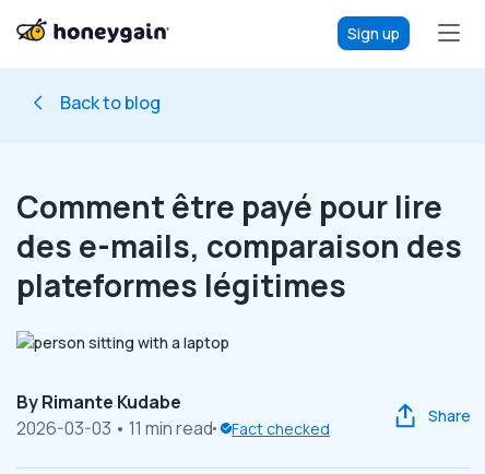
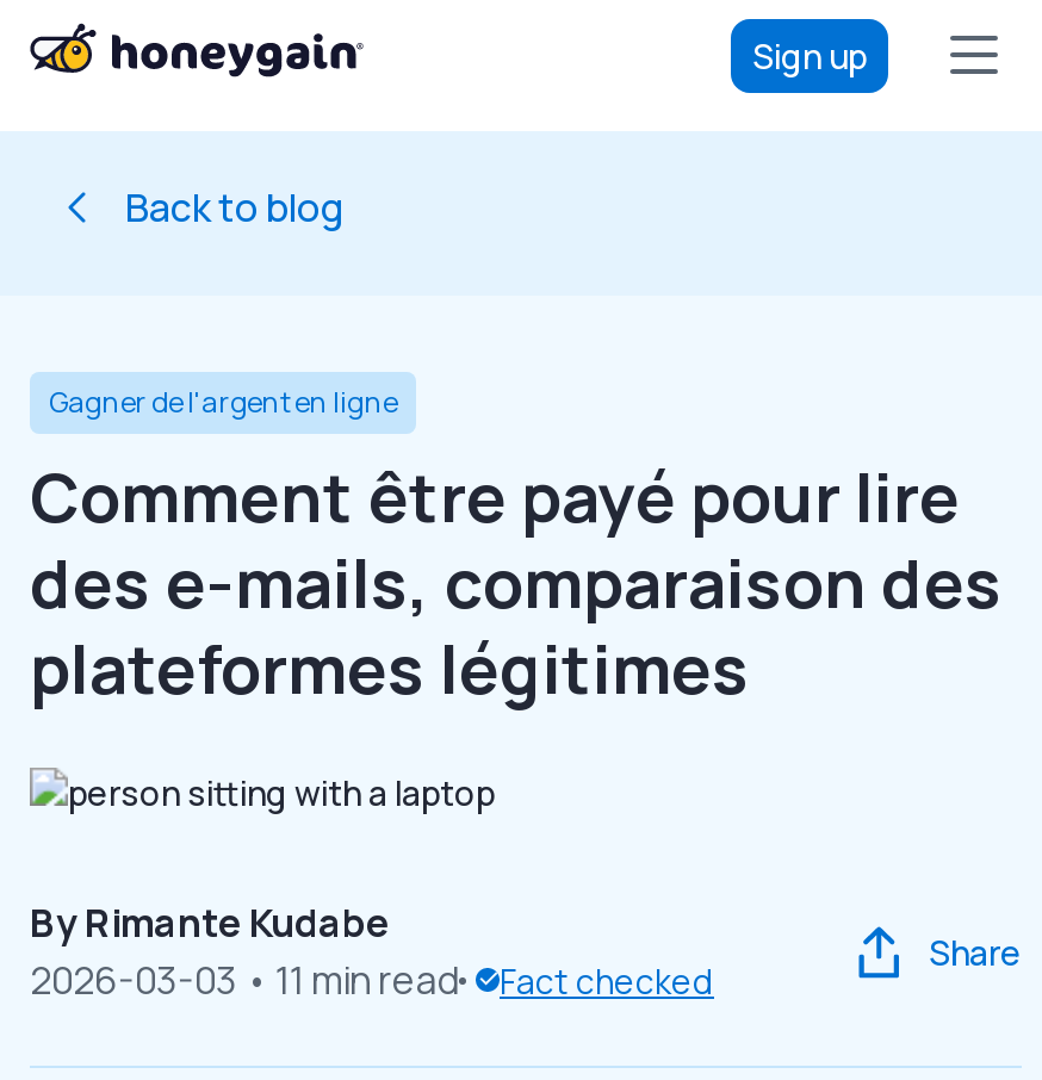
+ Gagner de l'argent en ligne
